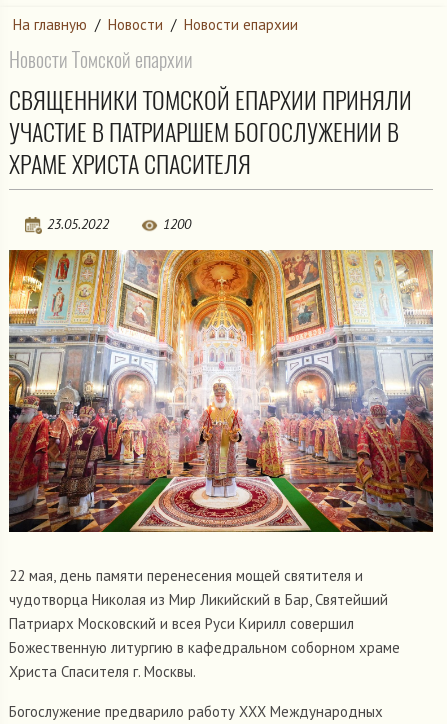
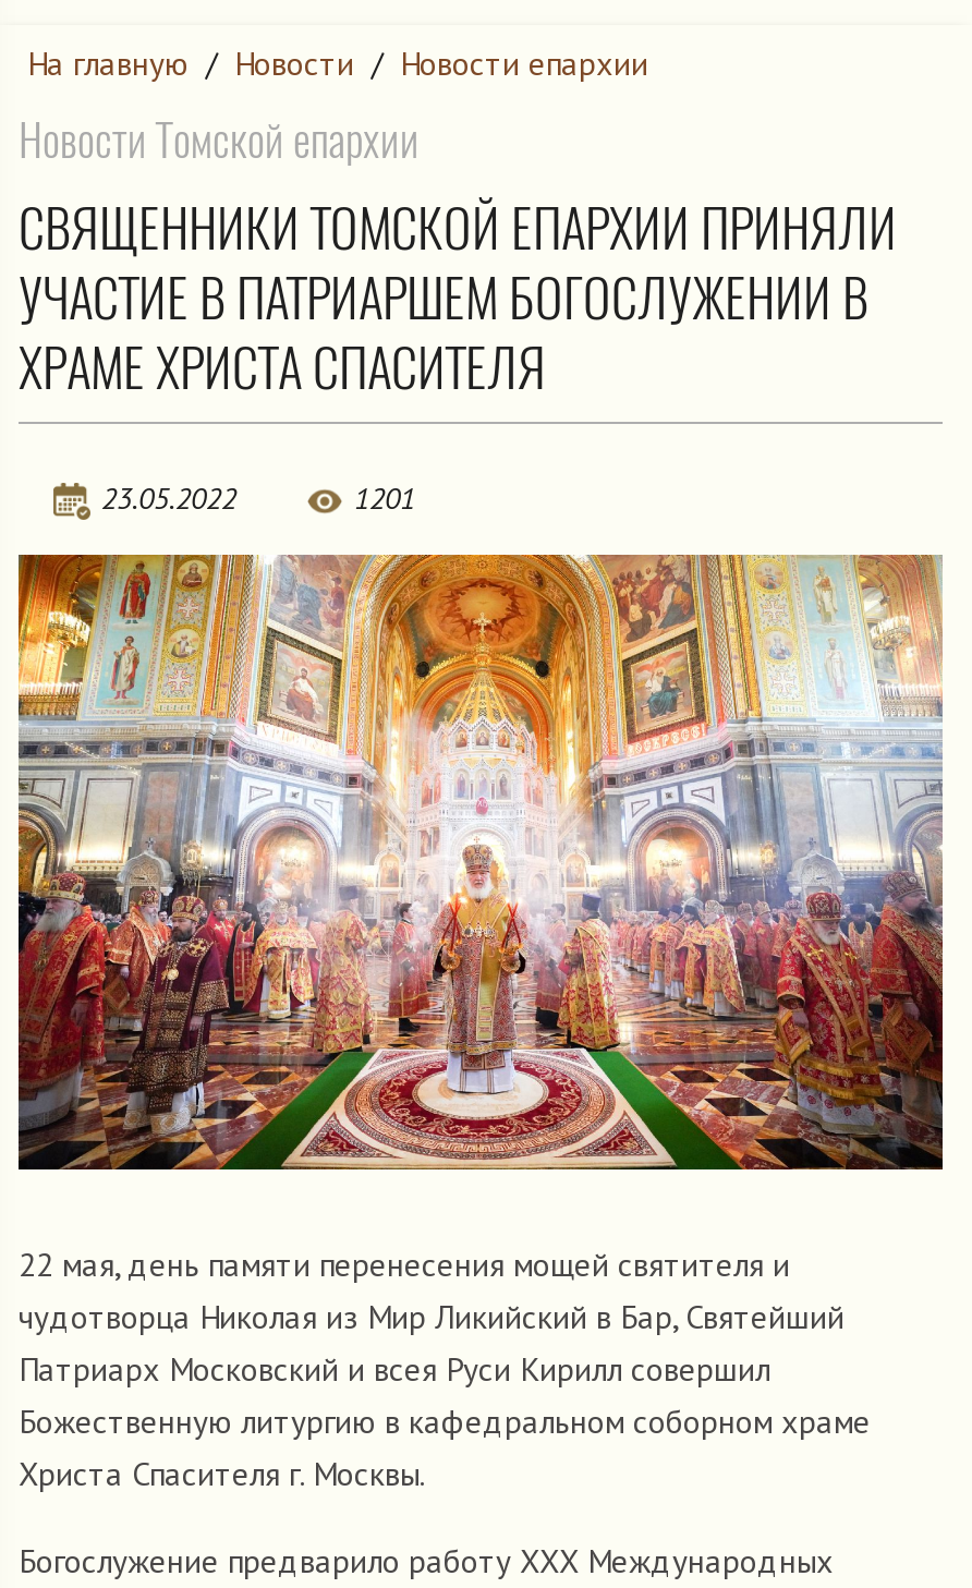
- 1200
+ 1201
